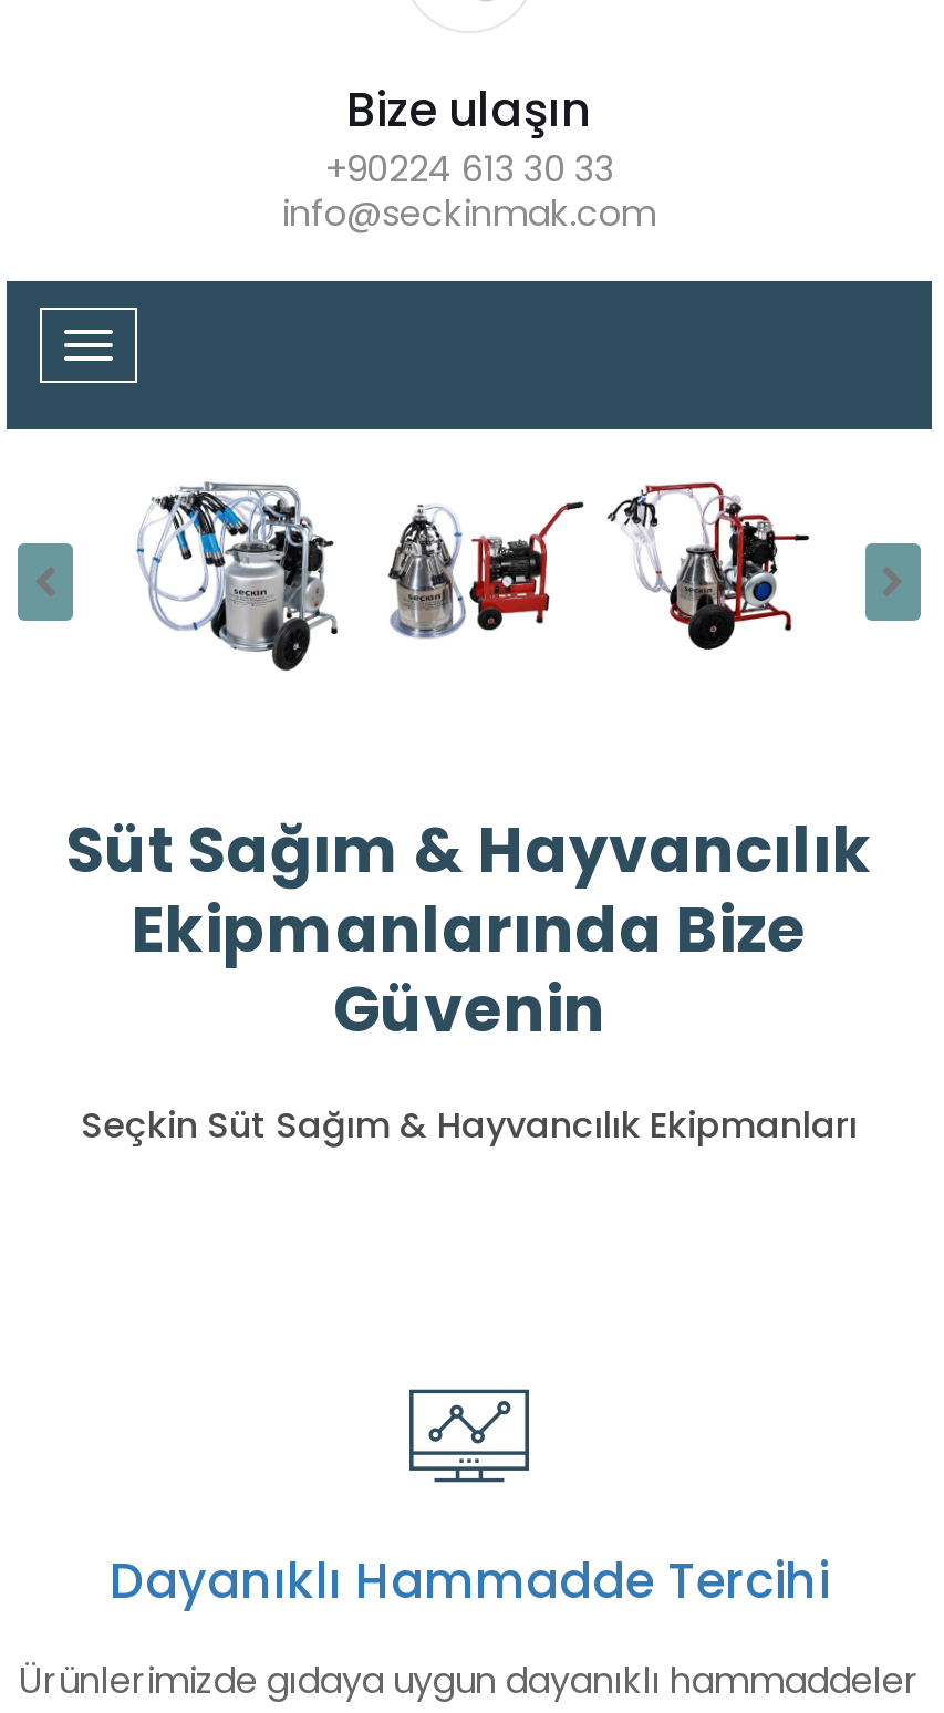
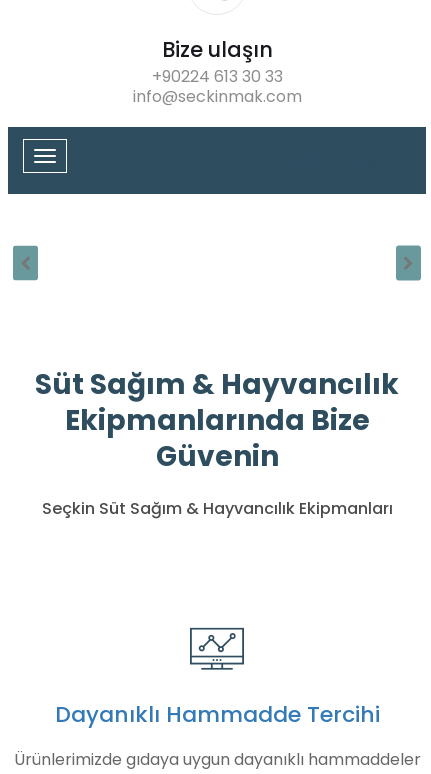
- [image]

- [image]

- [image]
